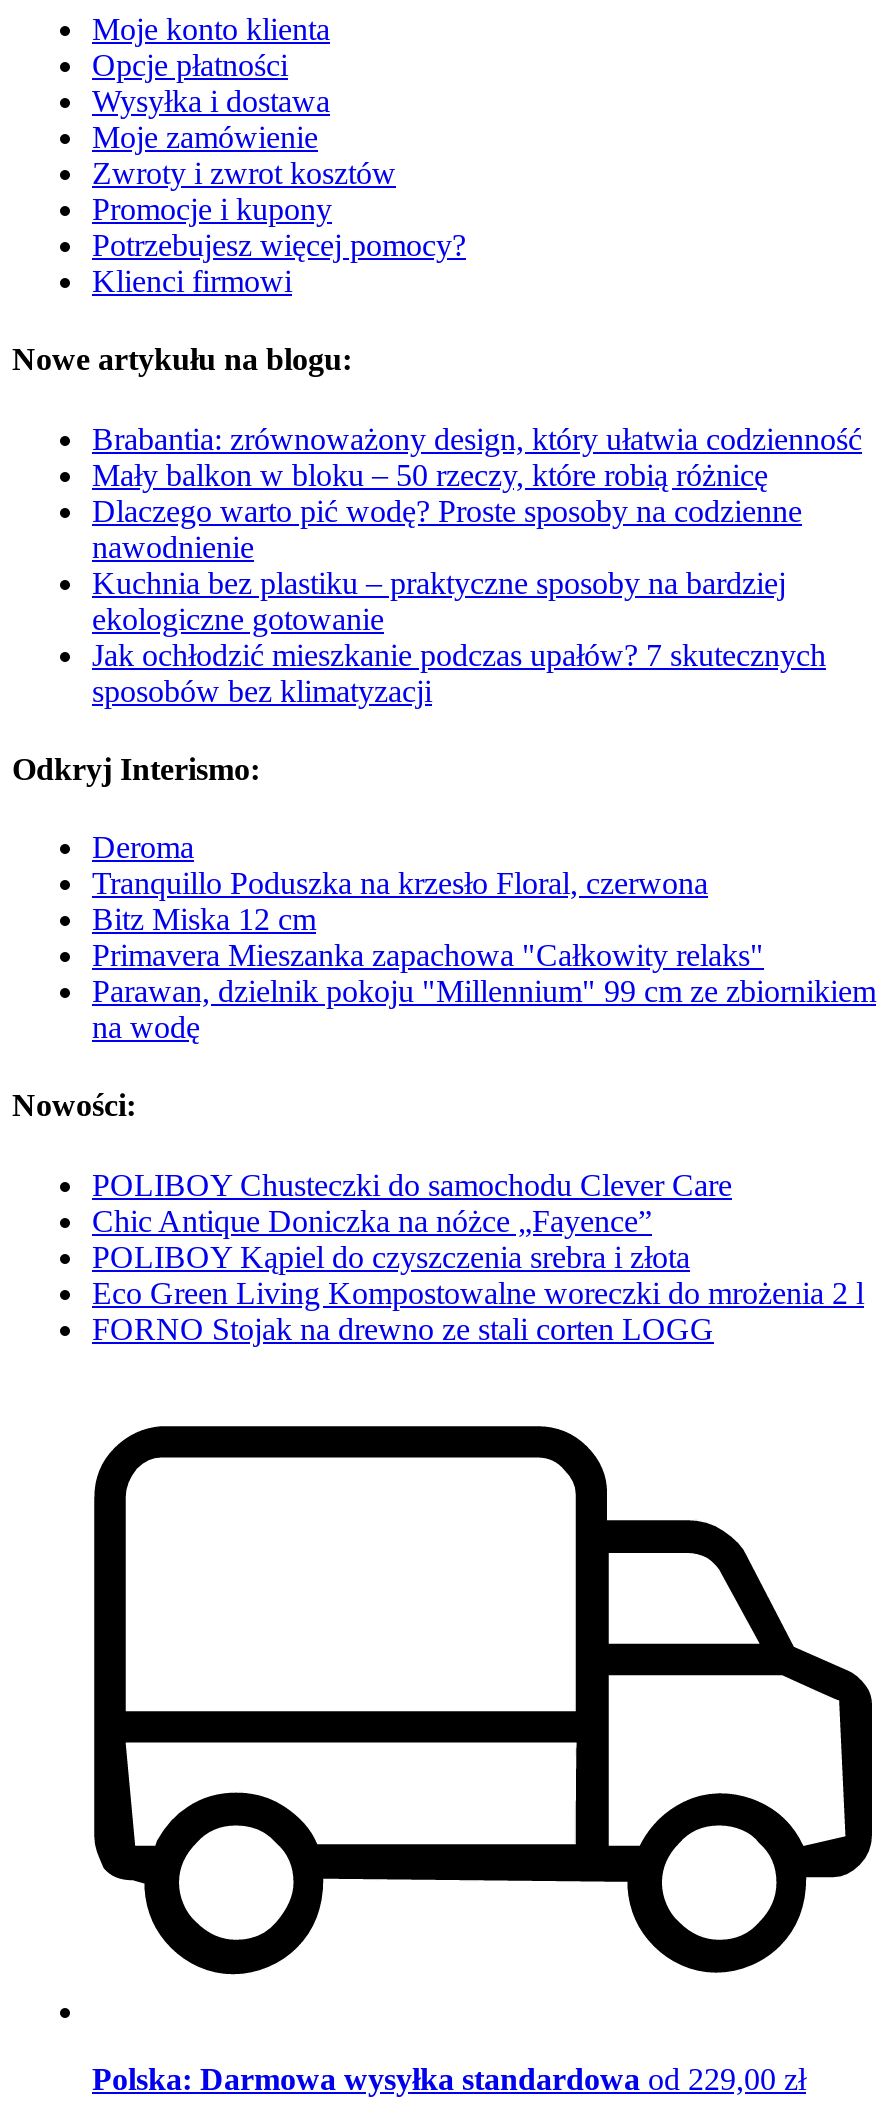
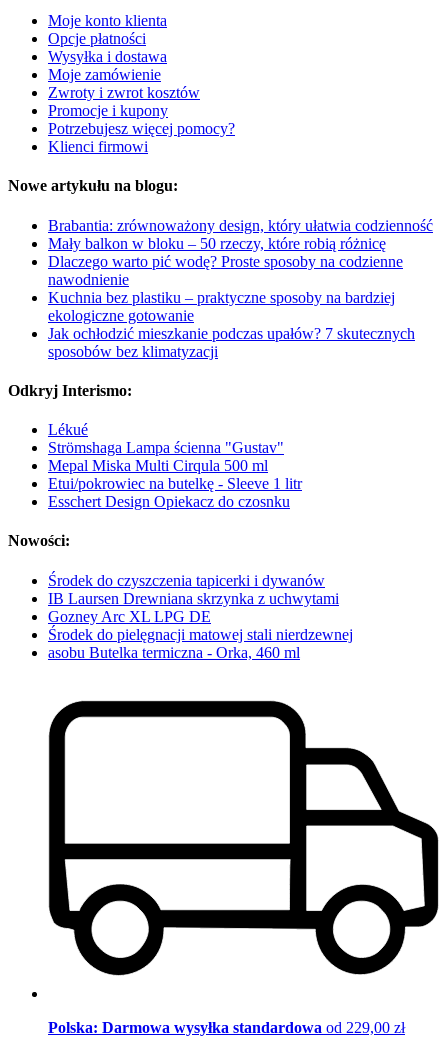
- Deroma
- Tranquillo Poduszka na krzesło Floral, czerwona
- Bitz Miska 12 cm
- Primavera Mieszanka zapachowa "Całkowity relaks"
- Parawan, dzielnik pokoju "Millennium" 99 cm ze zbiornikiem
- na wodę
+ Lékué
+ Strömshaga Lampa ścienna "Gustav"
+ Mepal Miska Multi Cirqula 500 ml
+ Etui/pokrowiec na butelkę - Sleeve 1 litr
+ Esschert Design Opiekacz do czosnku

- POLIBOY Chusteczki do samochodu Clever Care
- Chic Antique Doniczka na nóżce „Fayence”
- POLIBOY Kąpiel do czyszczenia srebra i złota
- Eco Green Living Kompostowalne woreczki do mrożenia 2 l
- FORNO Stojak na drewno ze stali corten LOGG
+ Środek do czyszczenia tapicerki i dywanów
+ IB Laursen Drewniana skrzynka z uchwytami
+ Gozney Arc XL LPG DE
+ Środek do pielęgnacji matowej stali nierdzewnej
+ asobu Butelka termiczna - Orka, 460 ml
